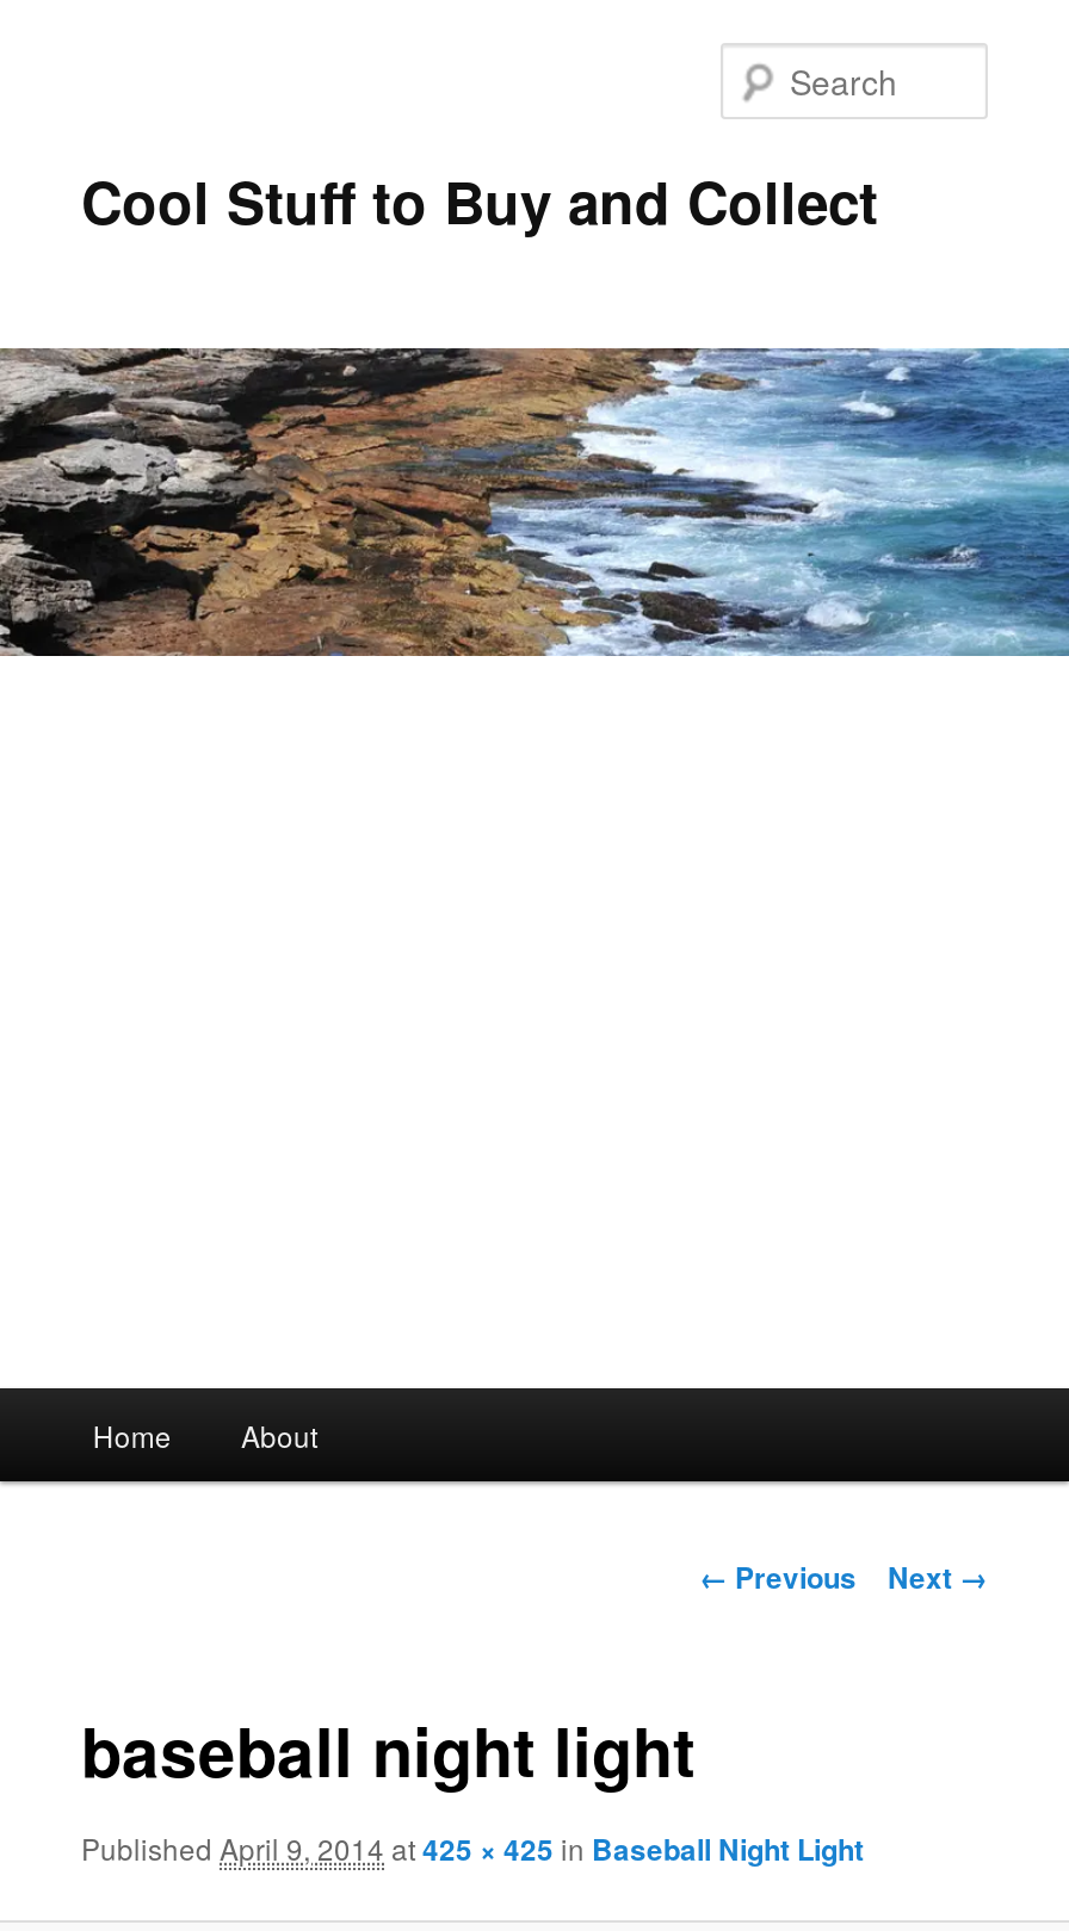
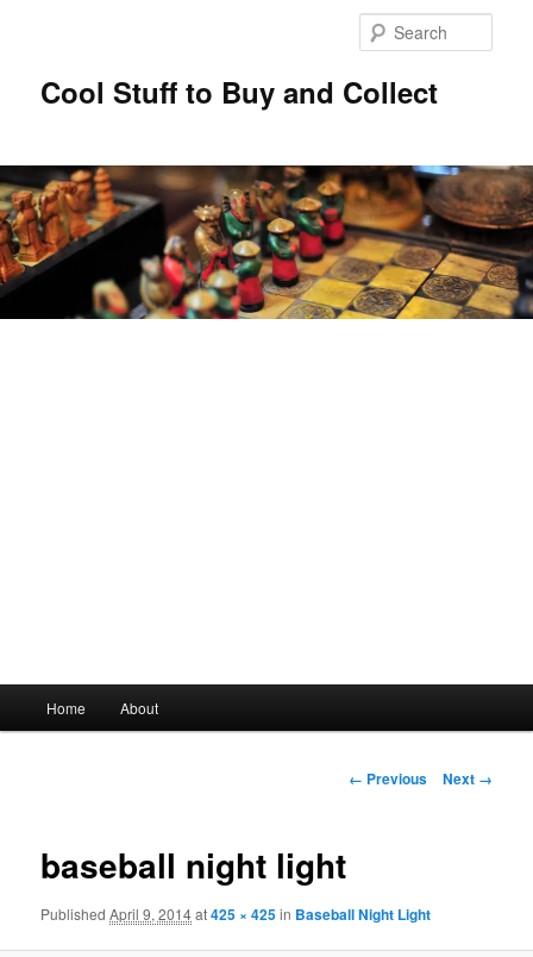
- [image]
+ [image]
